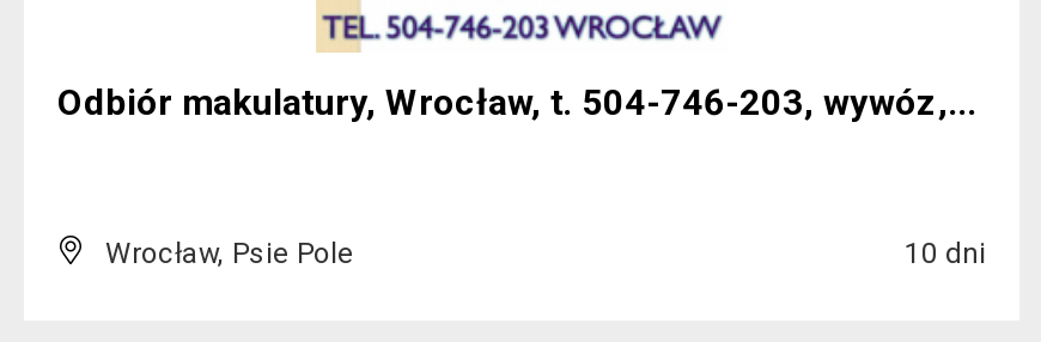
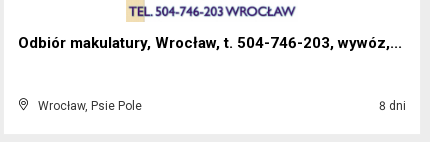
- 10 dni
+ 8 dni
